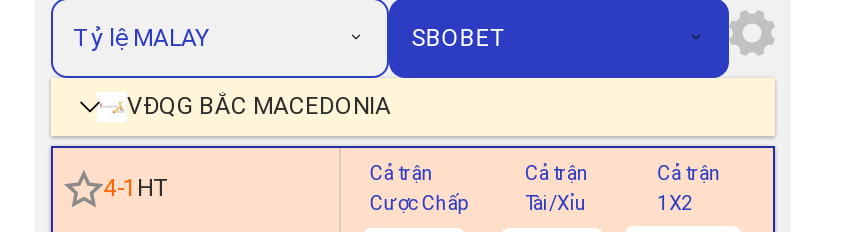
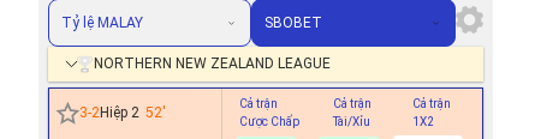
- VĐQG BẮC MACEDONIA
+ NORTHERN NEW ZEALAND LEAGUE

- 4-1 HT
+ 3-2Hiệp 2 52'
